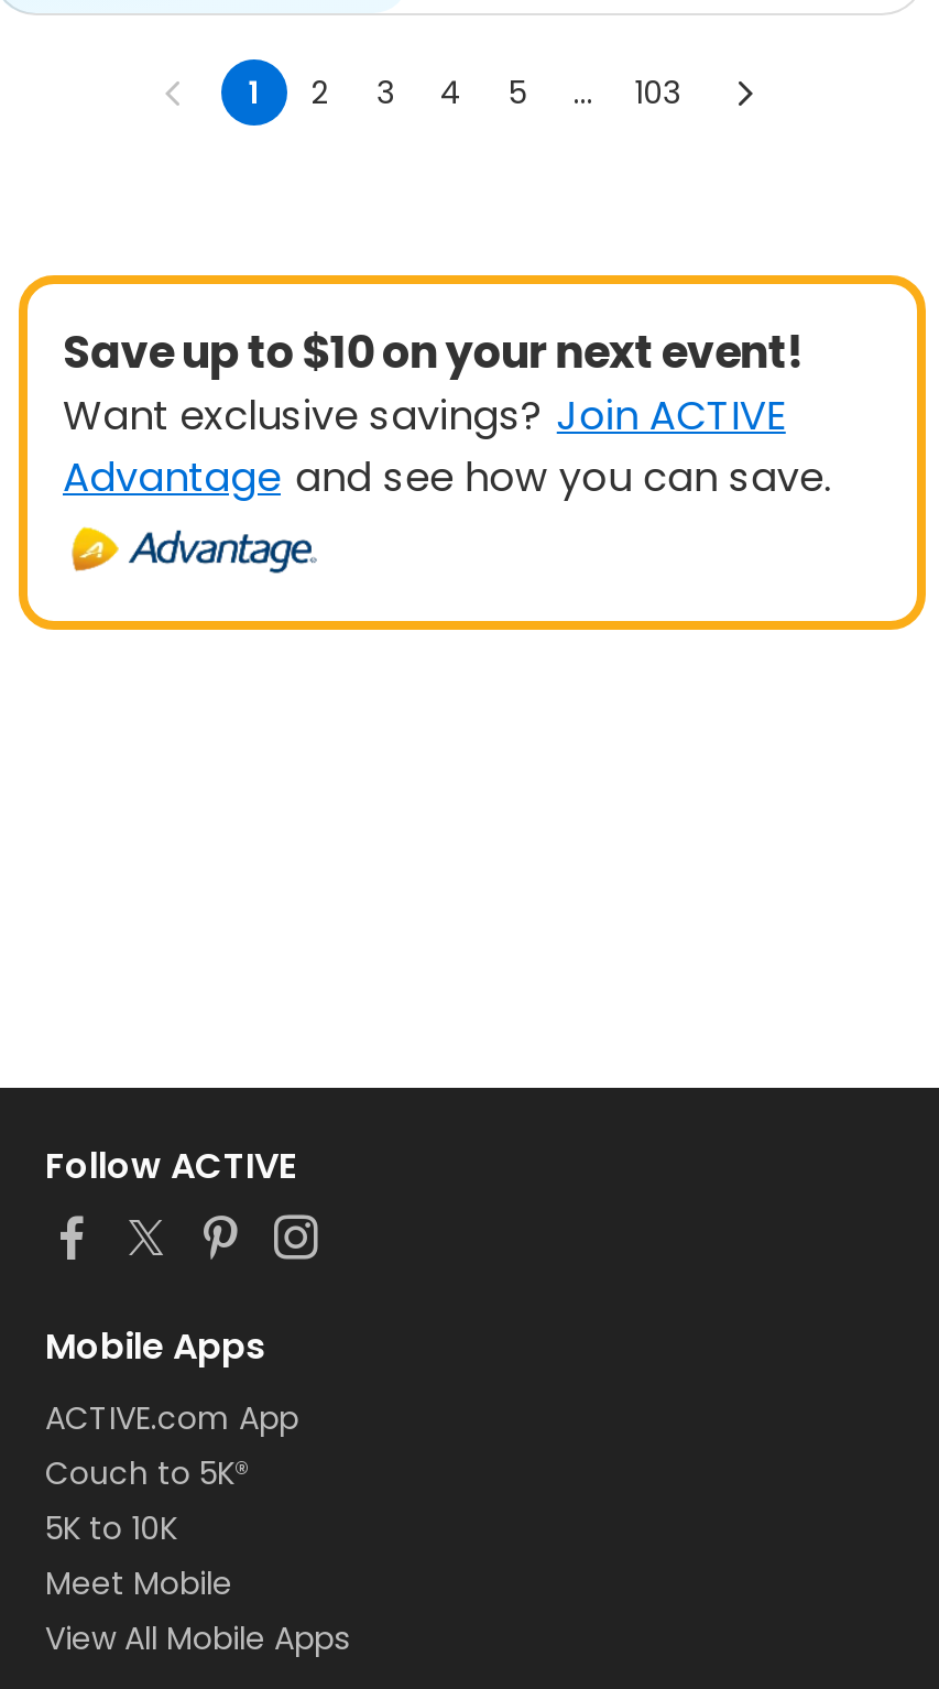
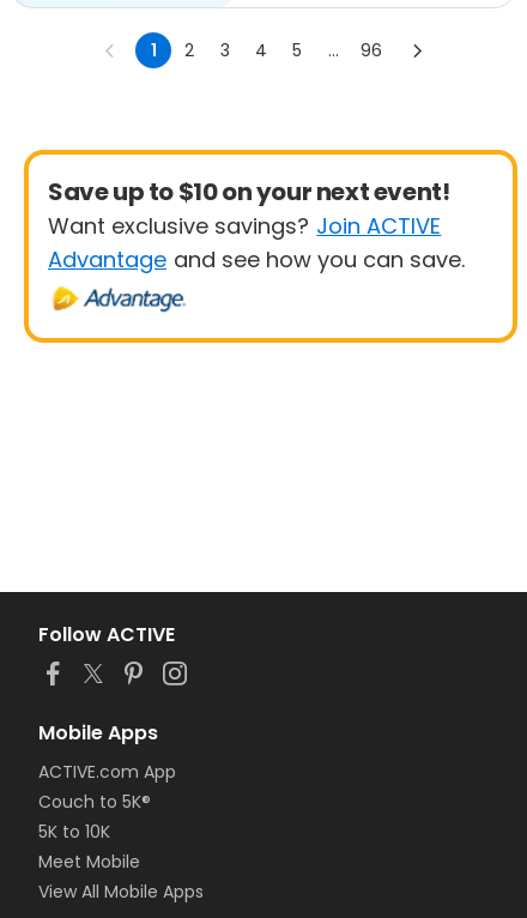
- 103
+ 96
